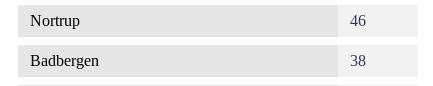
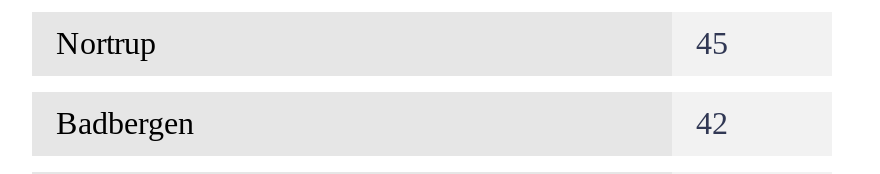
- 46
+ 45

- 38
+ 42
